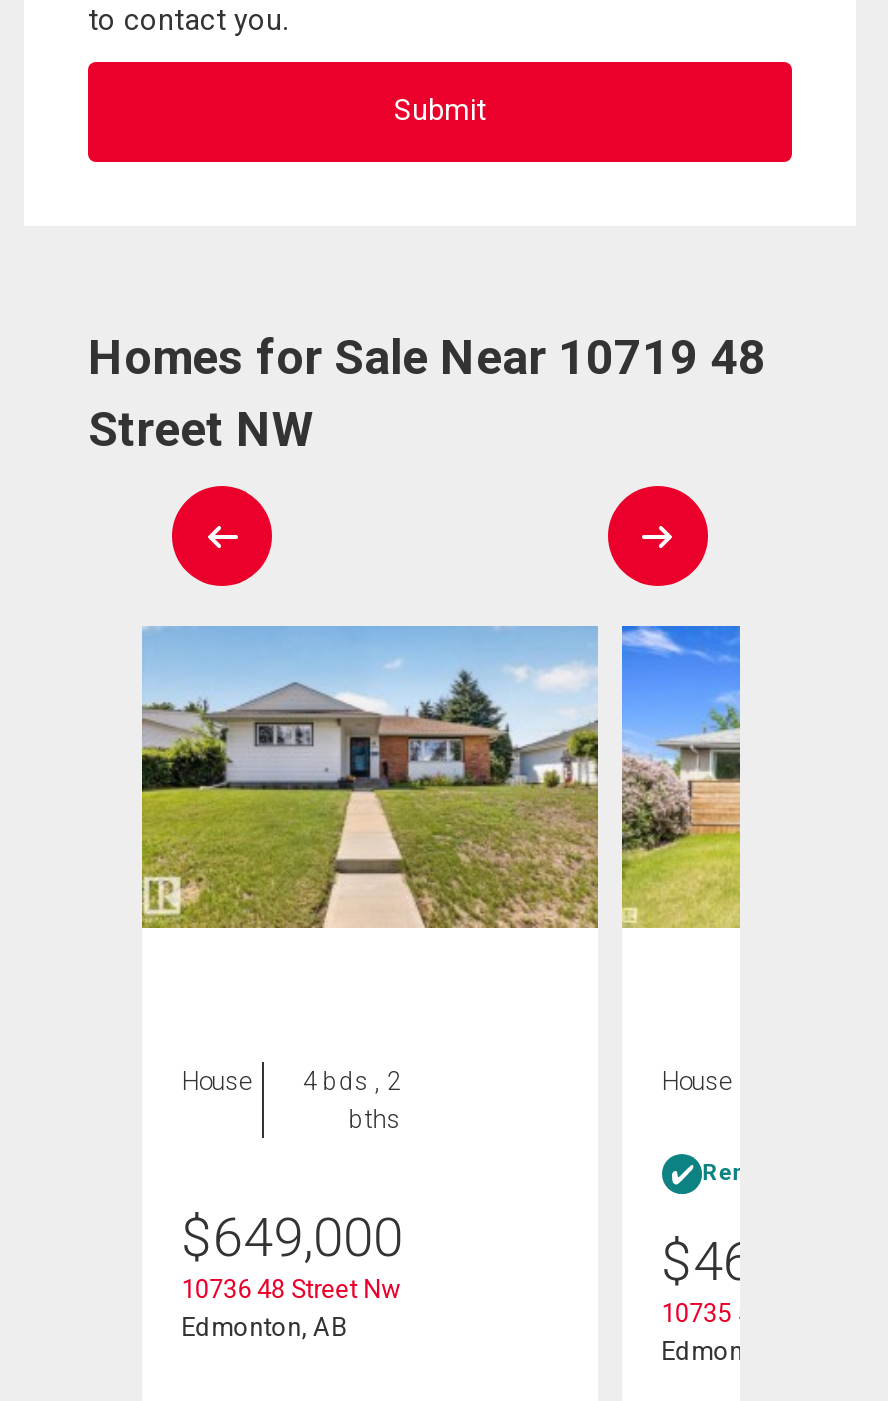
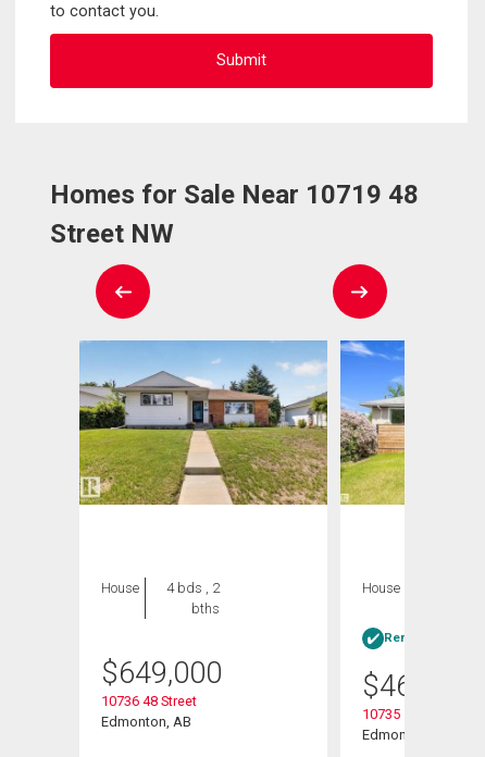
- 10736 48 Street Nw
+ 10736 48 Street
